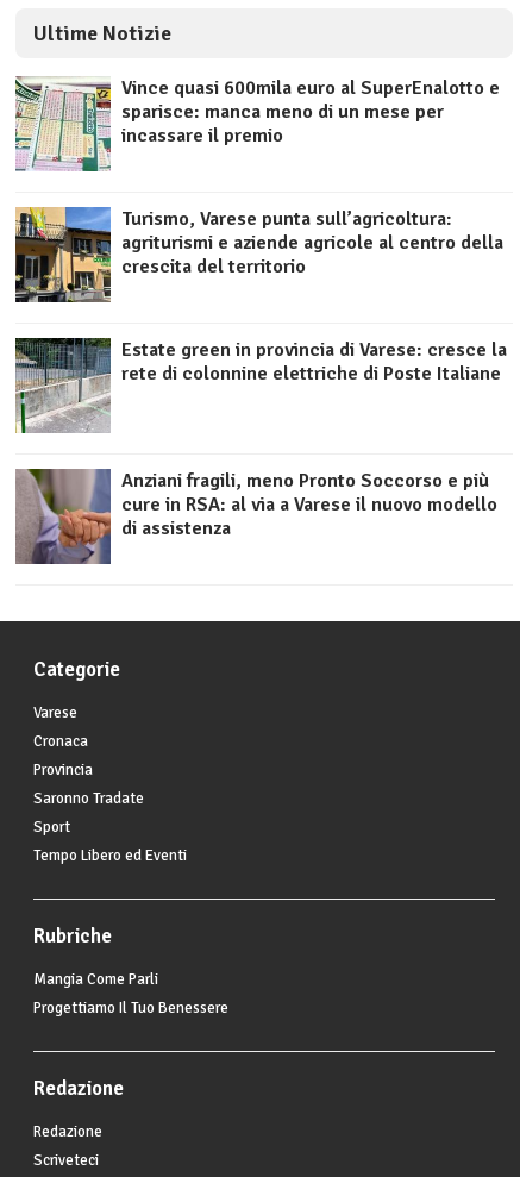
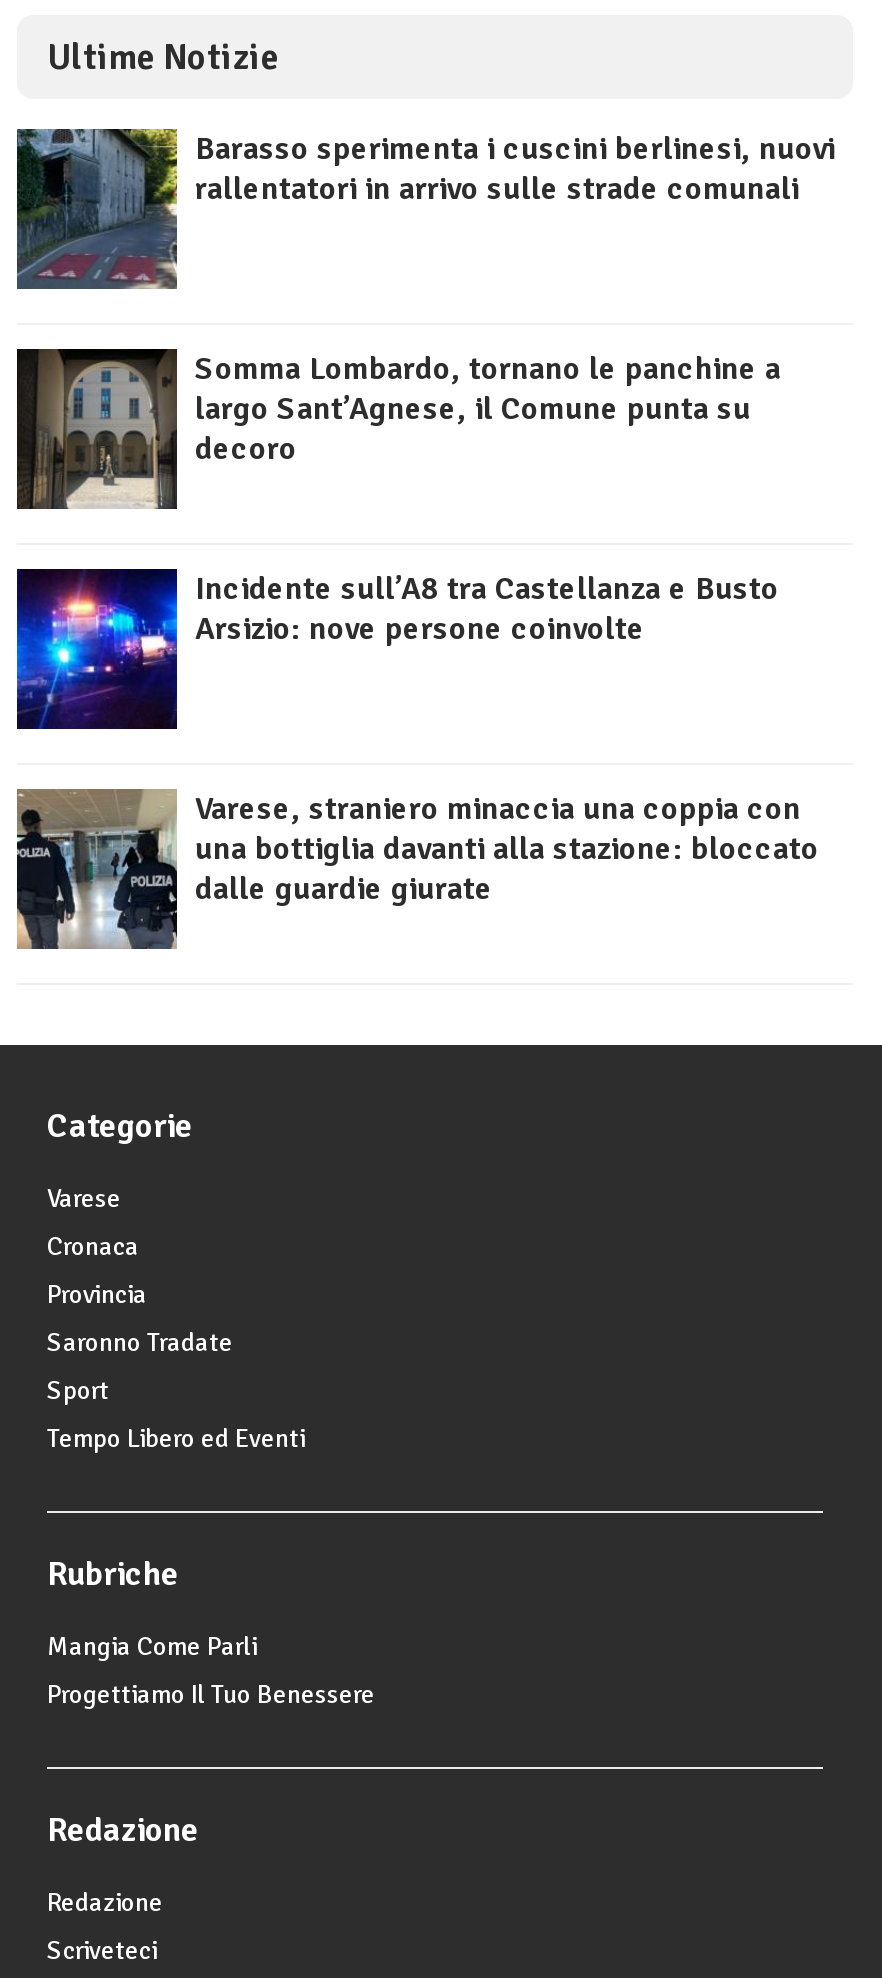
- [image]
- Vince quasi 600mila euro al SuperEnalotto e
- sparisce: manca meno di un mese per
- incassare il premio
+ [image]
+ Barasso sperimenta i cuscini berlinesi, nuovi
+ rallentatori in arrivo sulle strade comunali

- [image]
- Turismo, Varese punta sull’agricoltura:
- agriturismi e aziende agricole al centro della
- crescita del territorio
+ [image]
+ Somma Lombardo, tornano le panchine a
+ largo Sant’Agnese, il Comune punta su
+ decoro

- [image]
- Estate green in provincia di Varese: cresce la
- rete di colonnine elettriche di Poste Italiane
+ [image]
+ Incidente sull’A8 tra Castellanza e Busto
+ Arsizio: nove persone coinvolte

- [image]
- Anziani fragili, meno Pronto Soccorso e più
- cure in RSA: al via a Varese il nuovo modello
- di assistenza
+ [image]
+ Varese, straniero minaccia una coppia con
+ una bottiglia davanti alla stazione: bloccato
+ dalle guardie giurate
